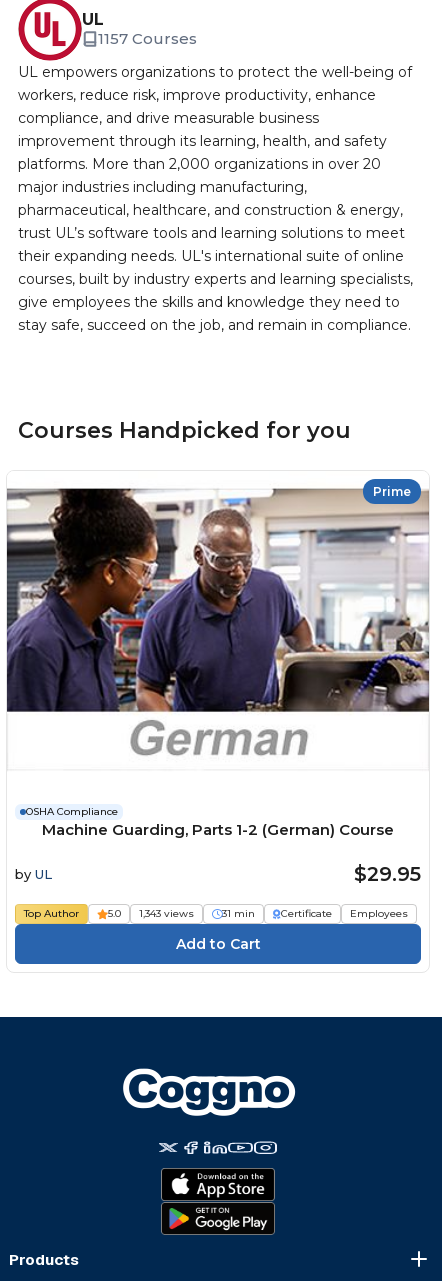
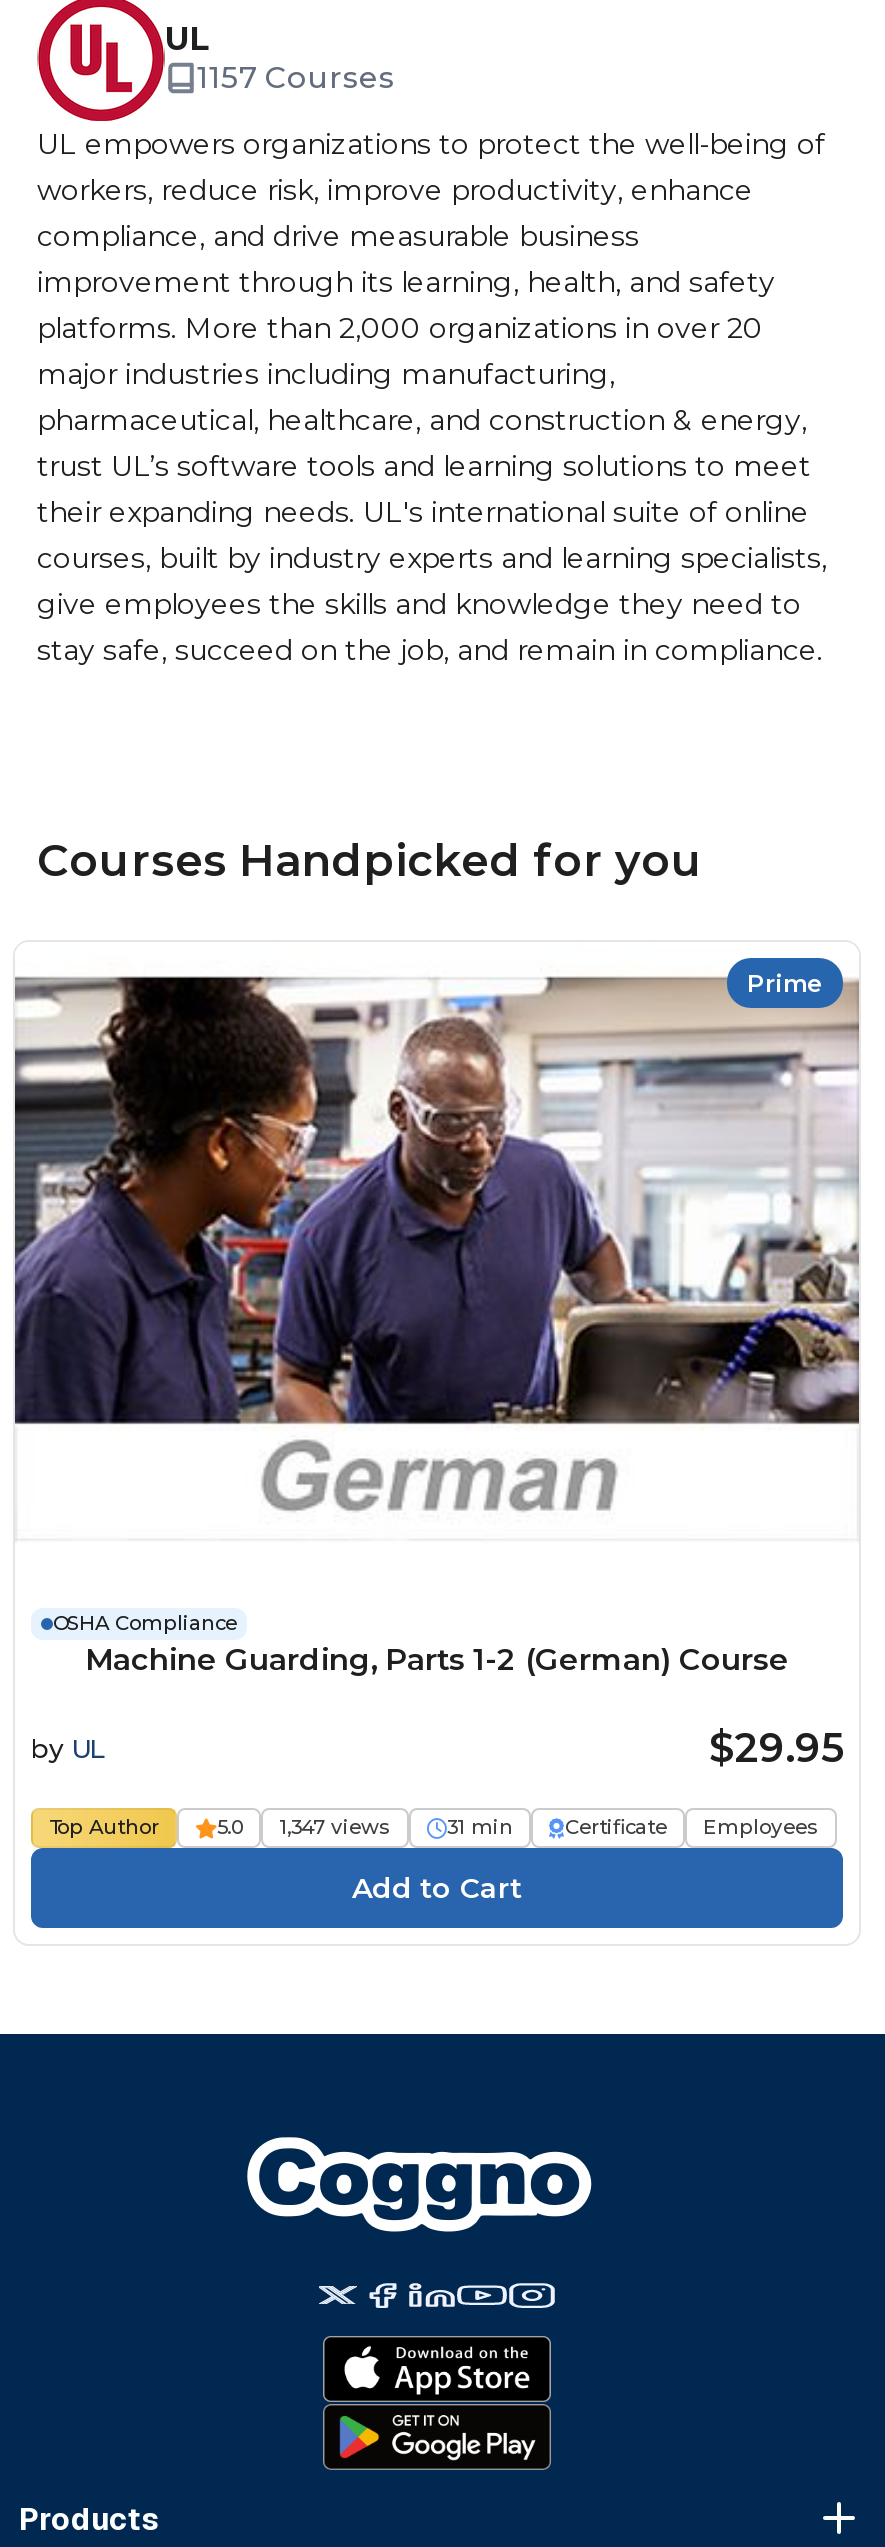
- 5.0 1,343 views
+ 5.0 1,347 views
